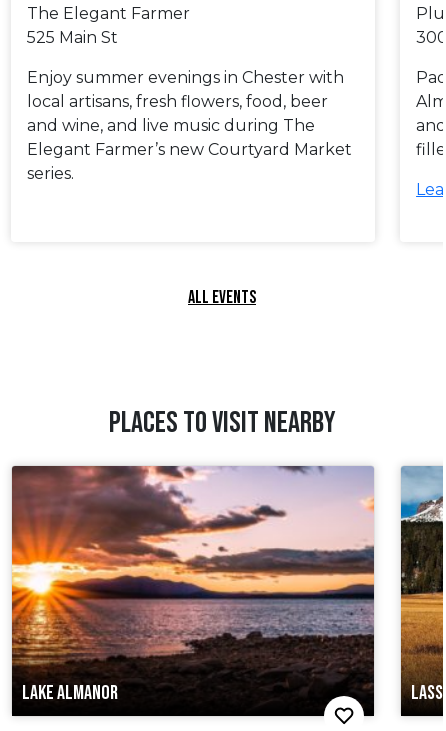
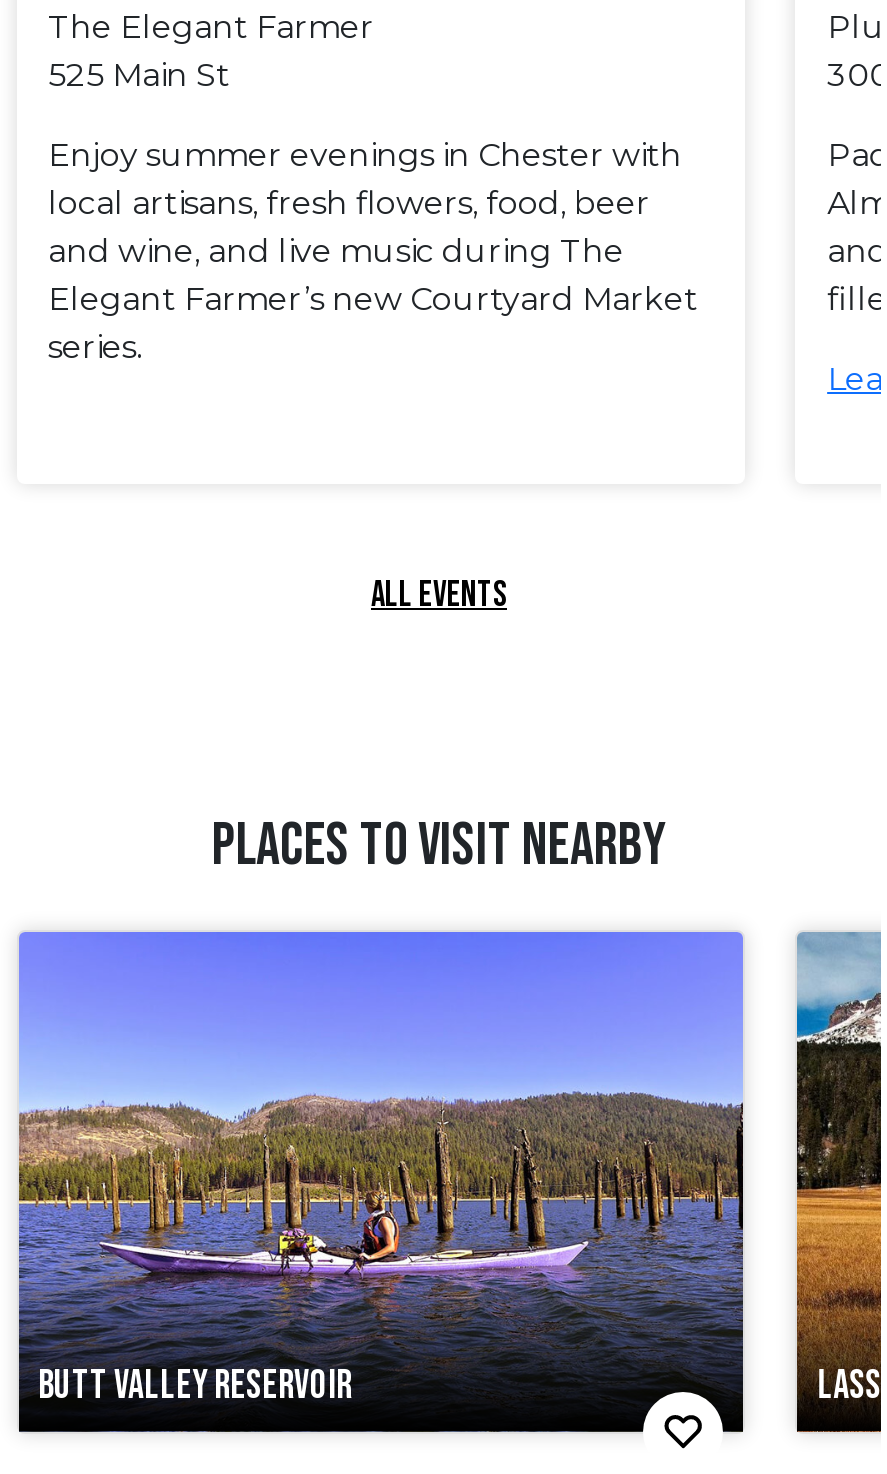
- [image]
- LAKE ALMANOR
+ [image]
+ BUTT VALLEY RESERVOIR
